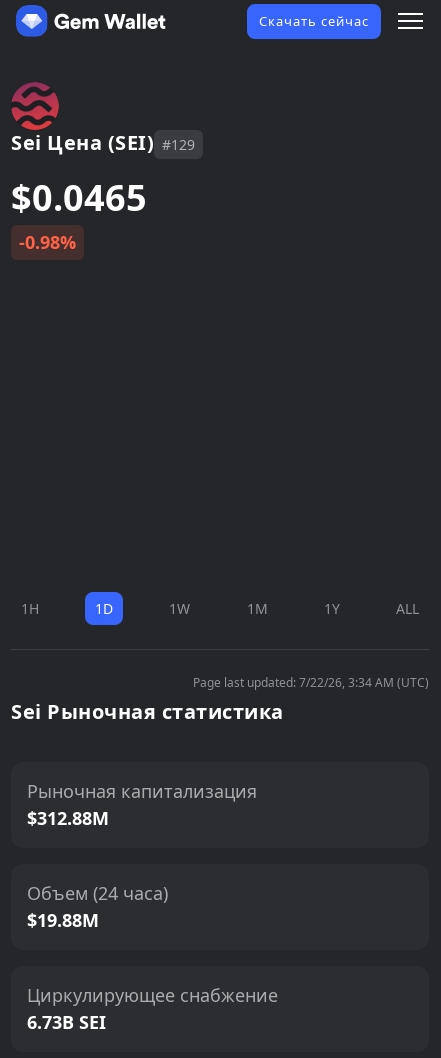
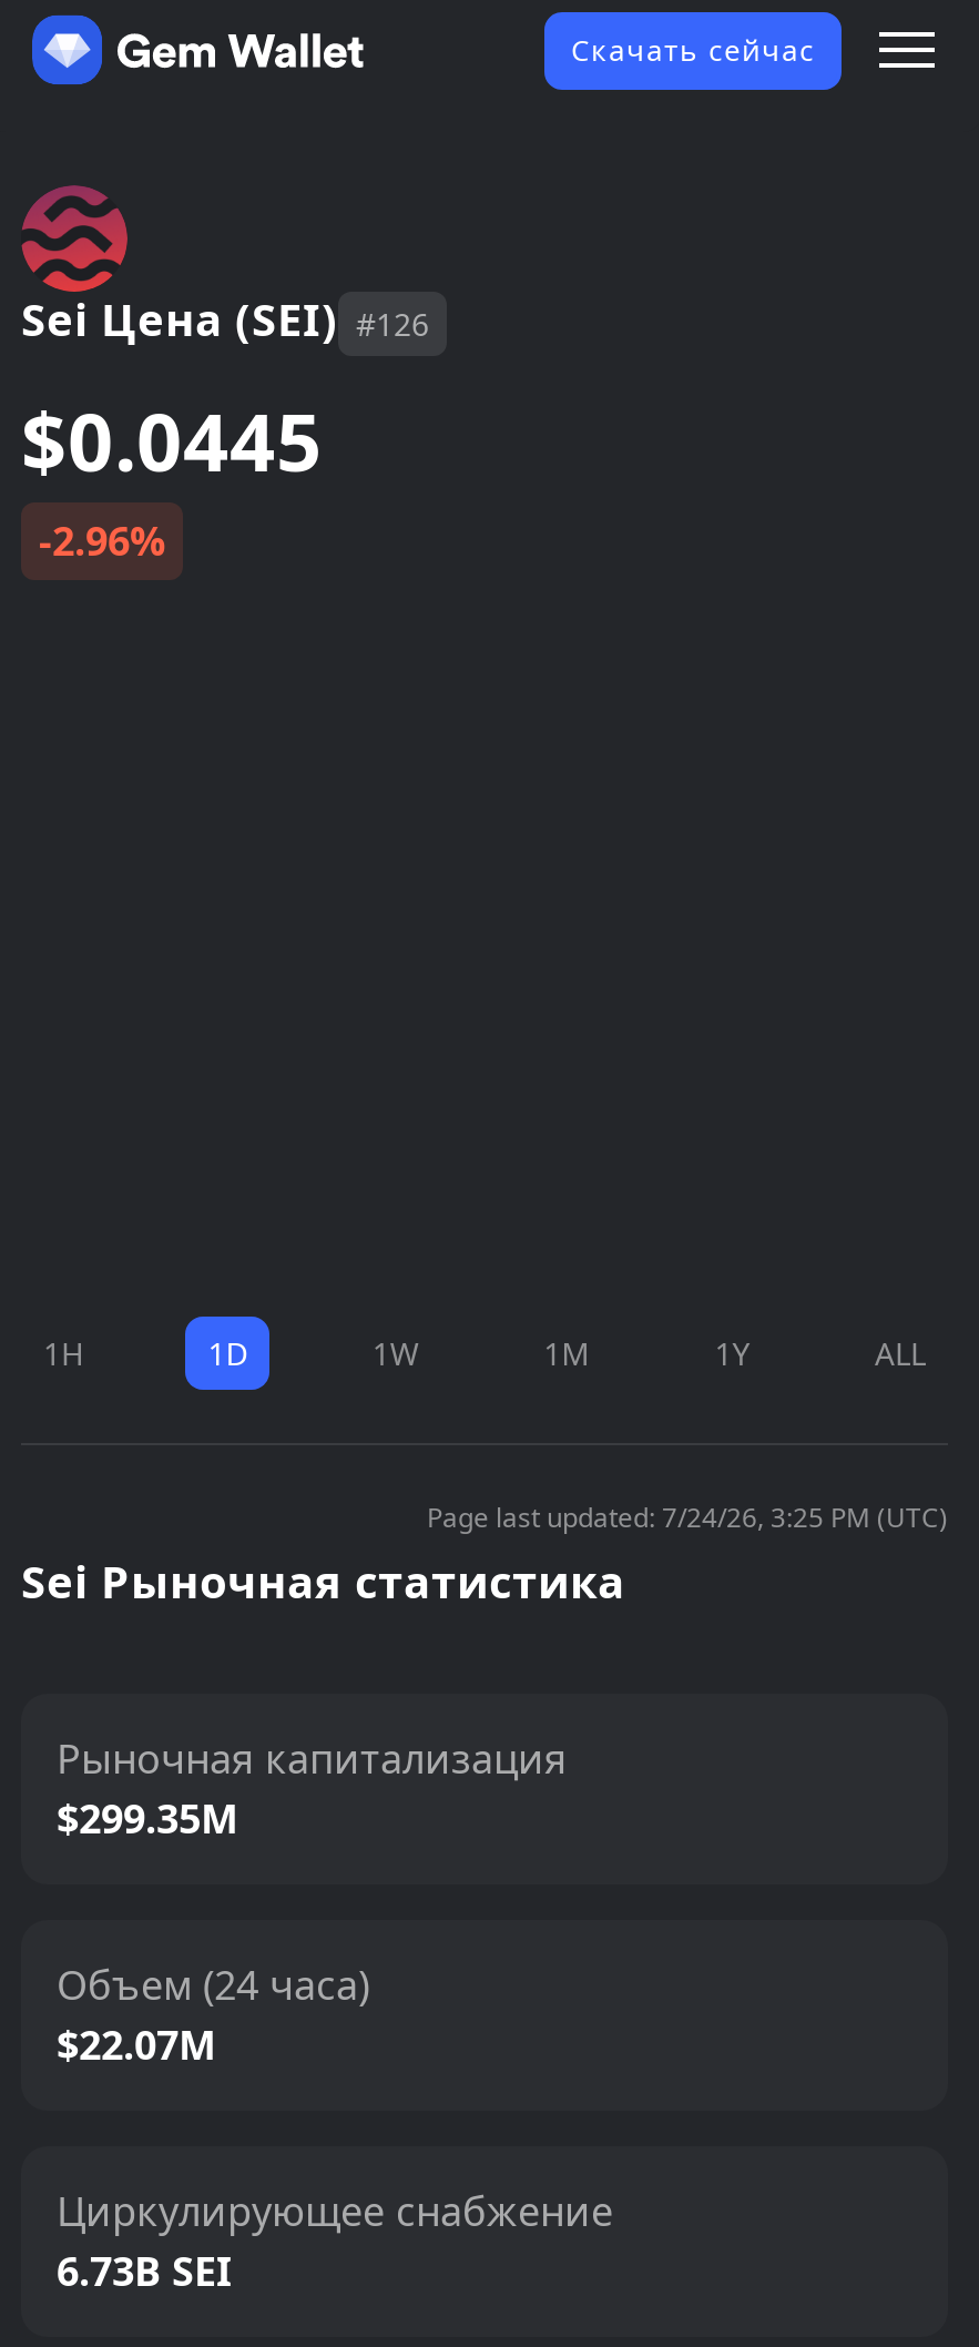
- Sei Цена (SEI) #129
+ Sei Цена (SEI) #126

- $0.0465
+ $0.0445

- -0.98%
+ -2.96%

- Page last updated: 7/22/26, 3:34 AM (UTC)
+ Page last updated: 7/24/26, 3:25 PM (UTC)

- $312.88M
+ $299.35M

- $19.88M
+ $22.07M
